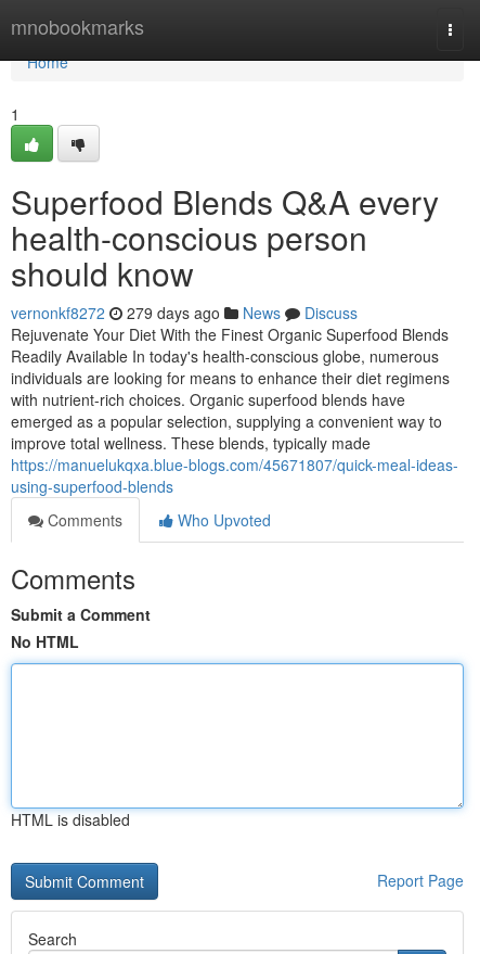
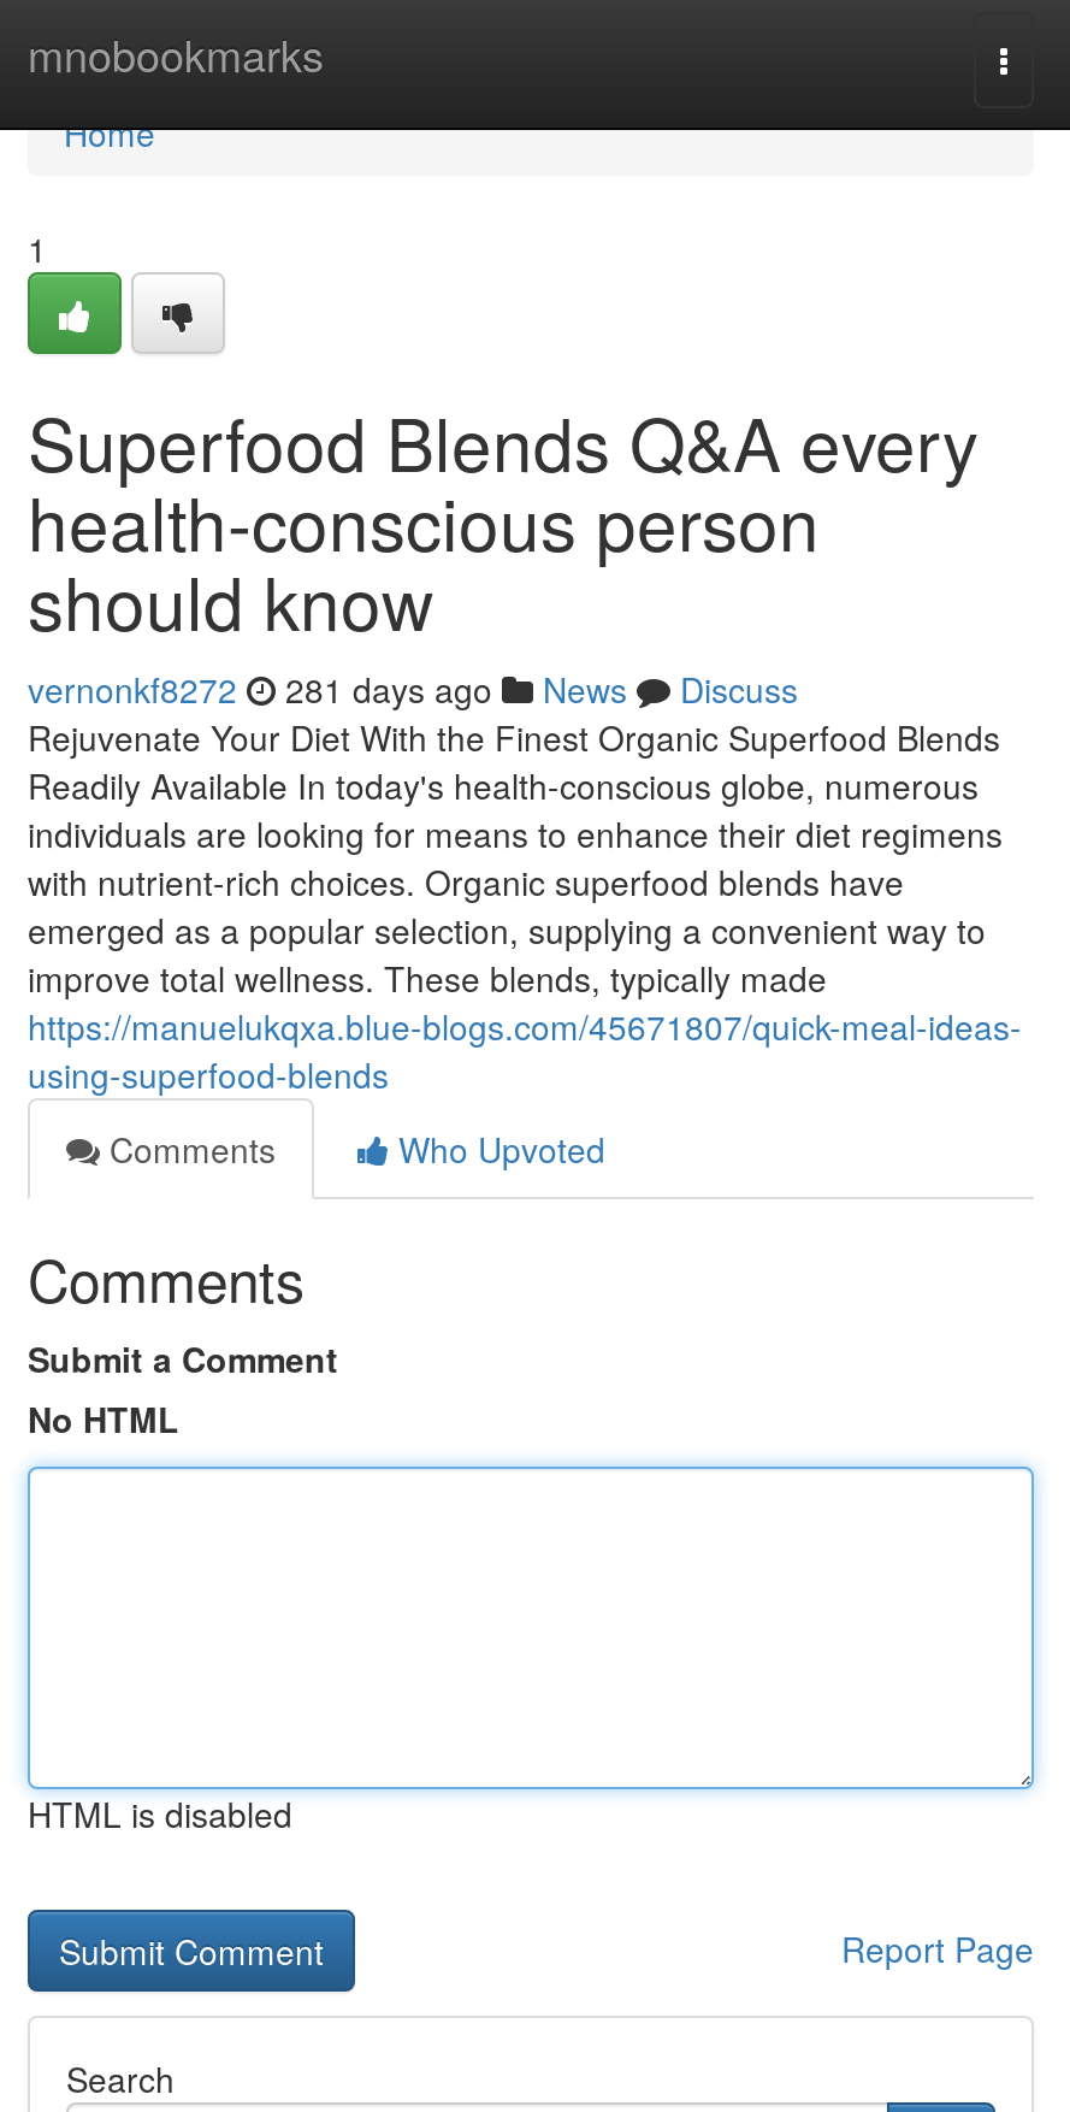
- vernonkf8272 279 days ago News Discuss
+ vernonkf8272 281 days ago News Discuss
